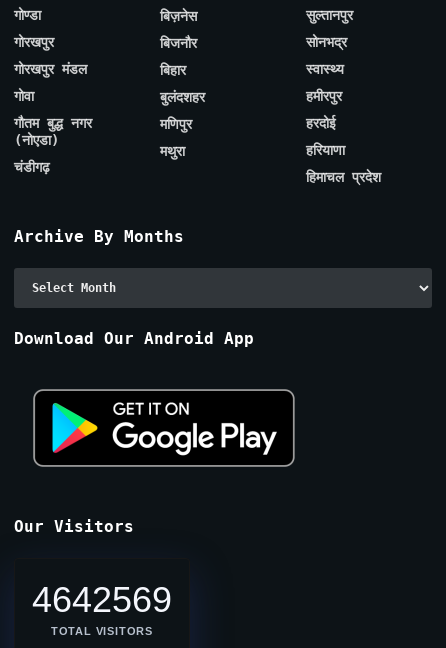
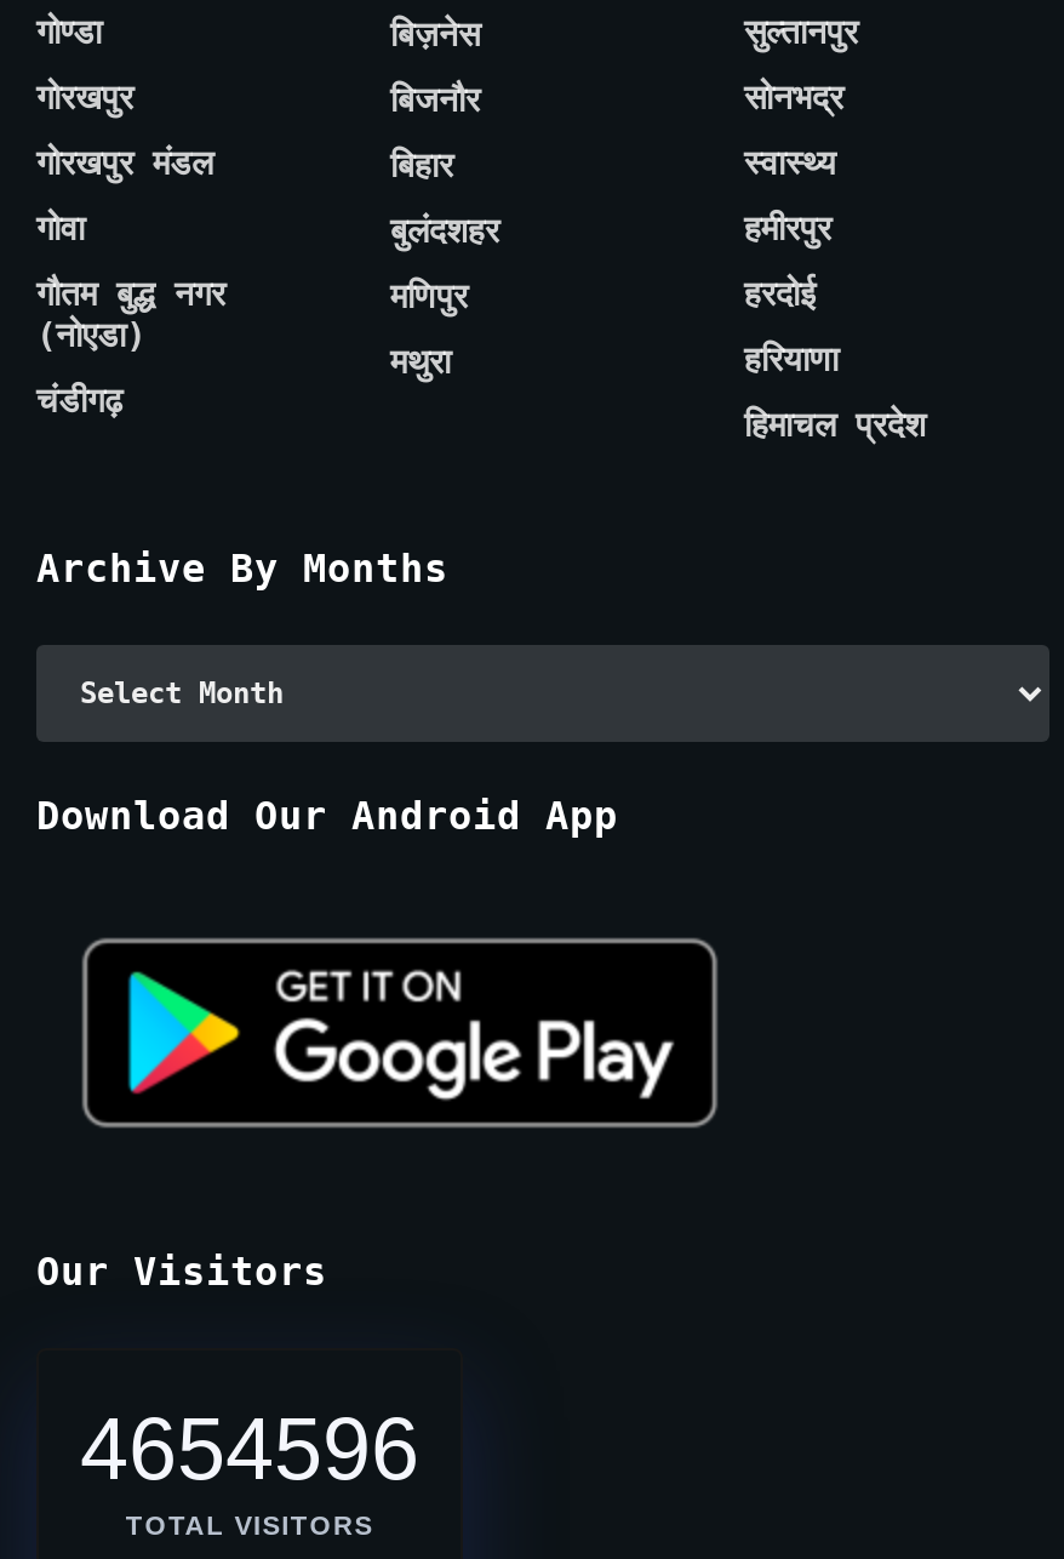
- 4642569
+ 4654596
